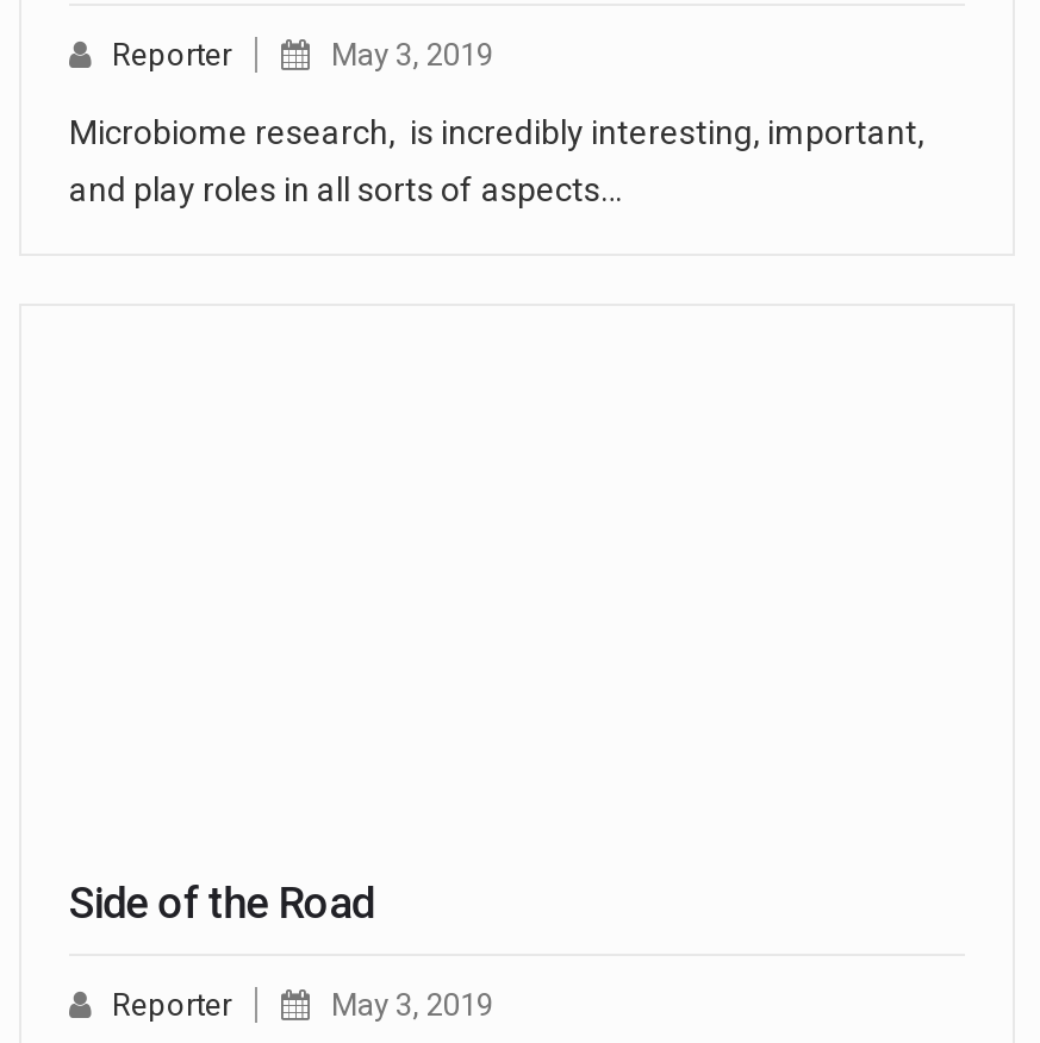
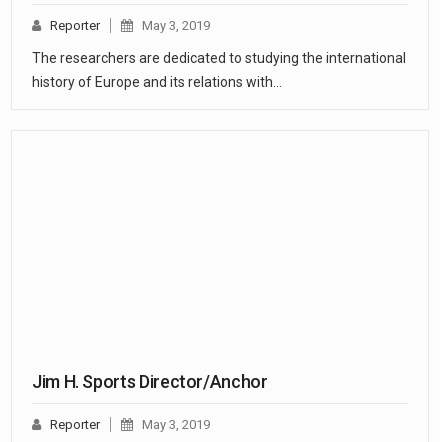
- Microbiome research, is incredibly interesting, important,
+ The researchers are dedicated to studying the international

- and play roles in all sorts of aspects…
+ history of Europe and its relations with…

- Side of the Road
+ Jim H. Sports Director/Anchor
